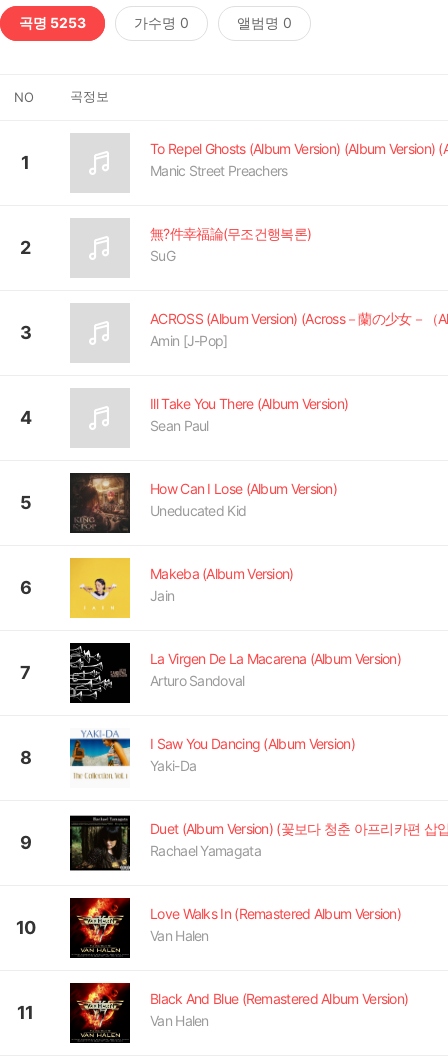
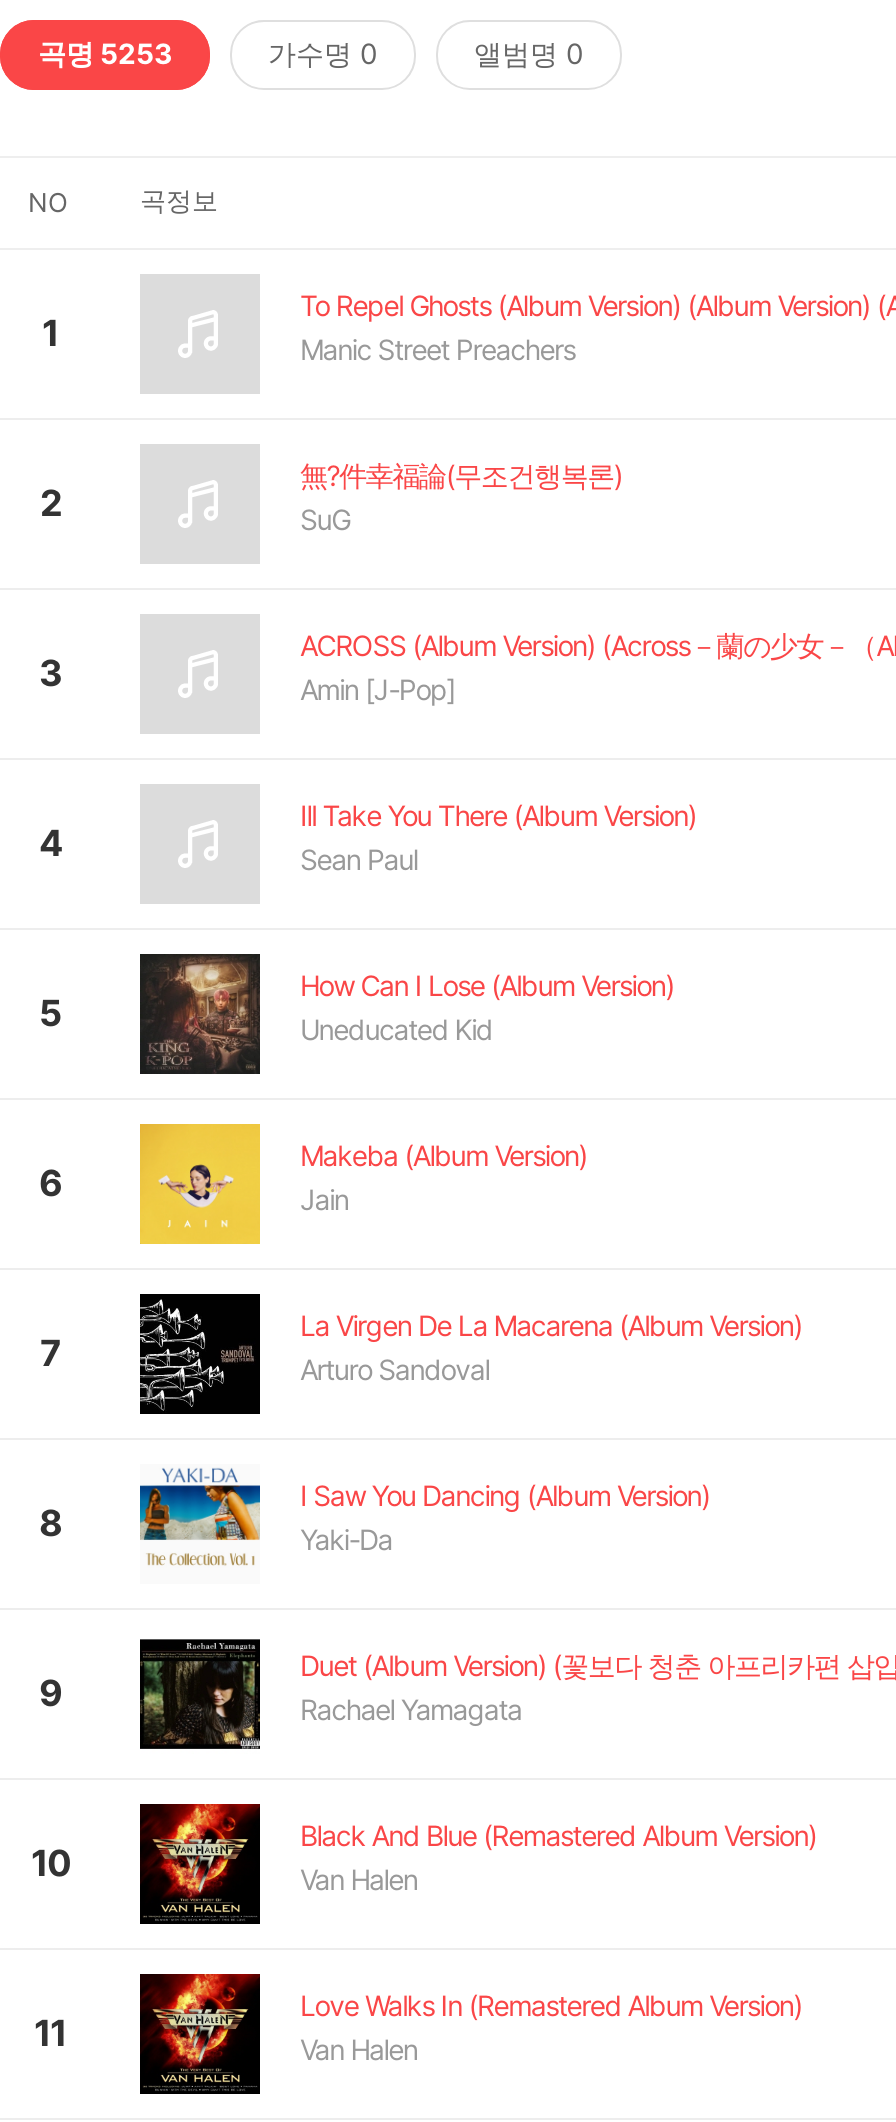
moved down: Love Walks In (Remastered Album Version)

moved up: Black And Blue (Remastered Album Version)
